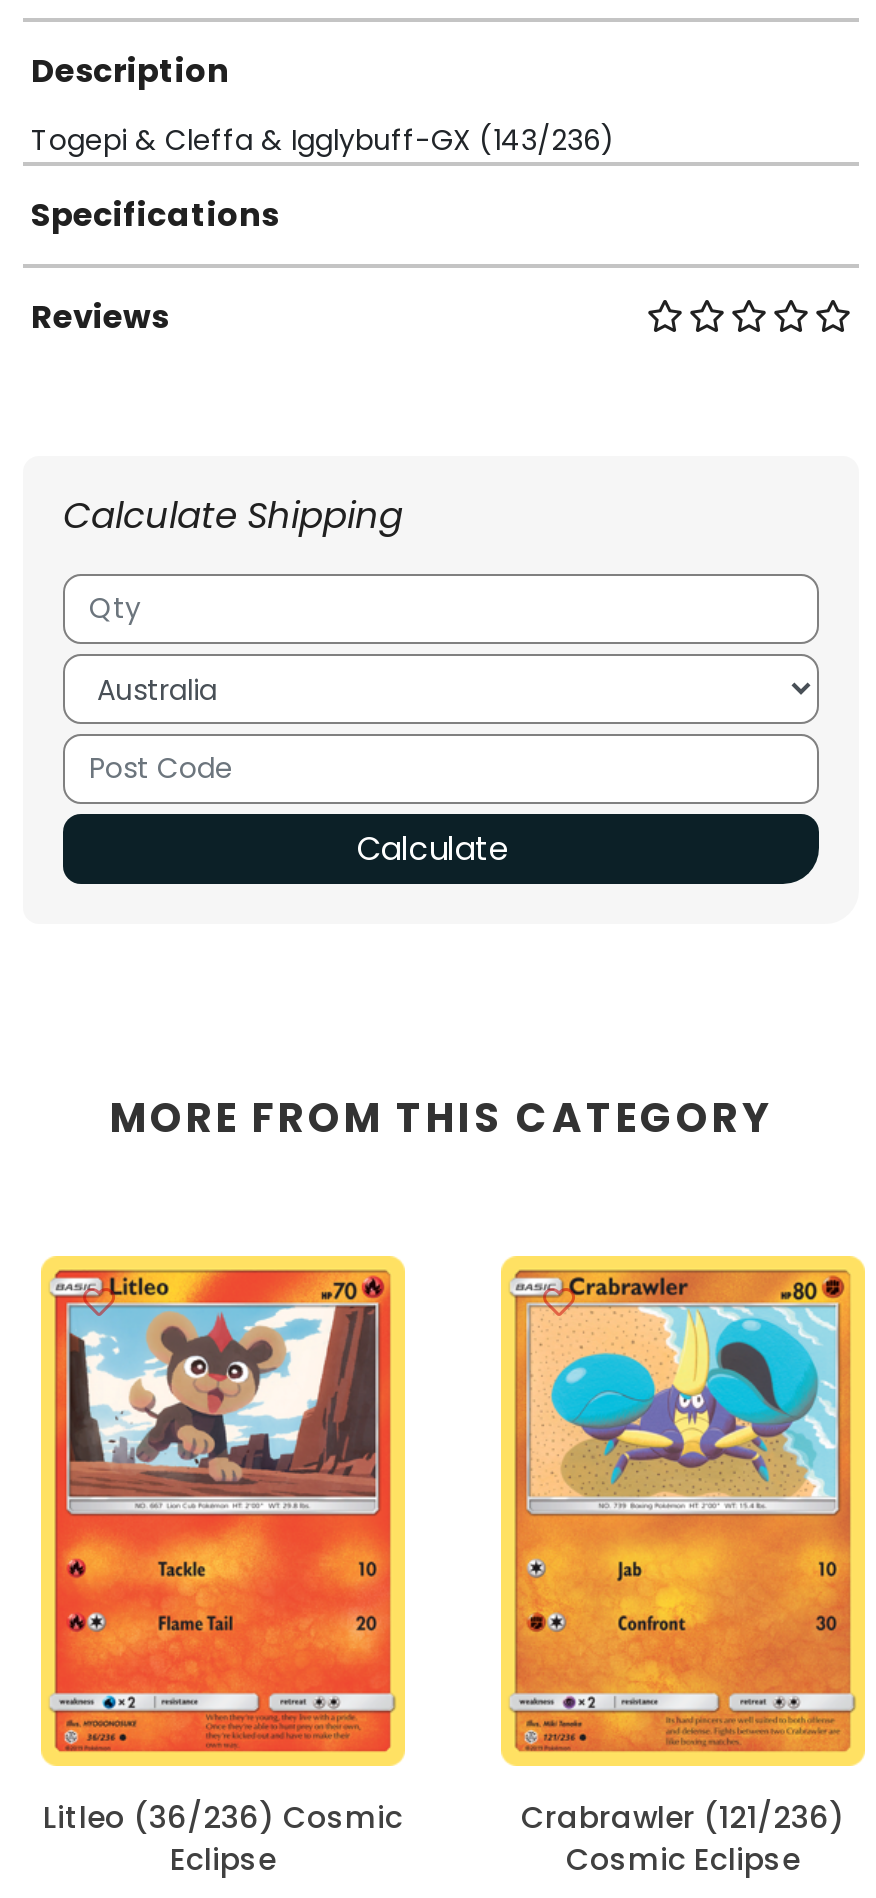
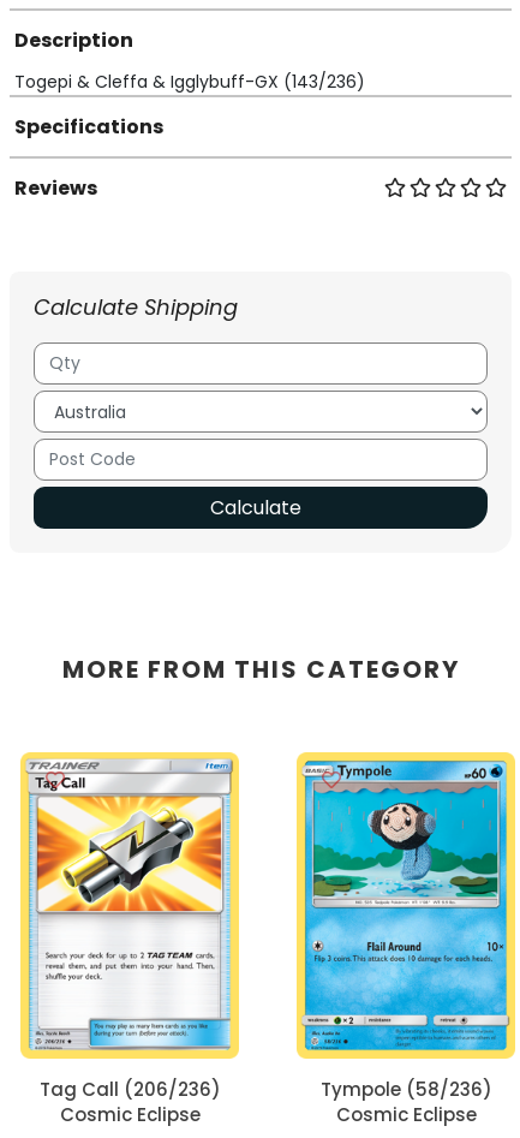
- [image]
- Litleo (36/236) Cosmic
- Eclipse
+ [image]
+ Tag Call (206/236)
+ Cosmic Eclipse

- [image]
- Crabrawler (121/236)
+ [image]
+ Tympole (58/236)
